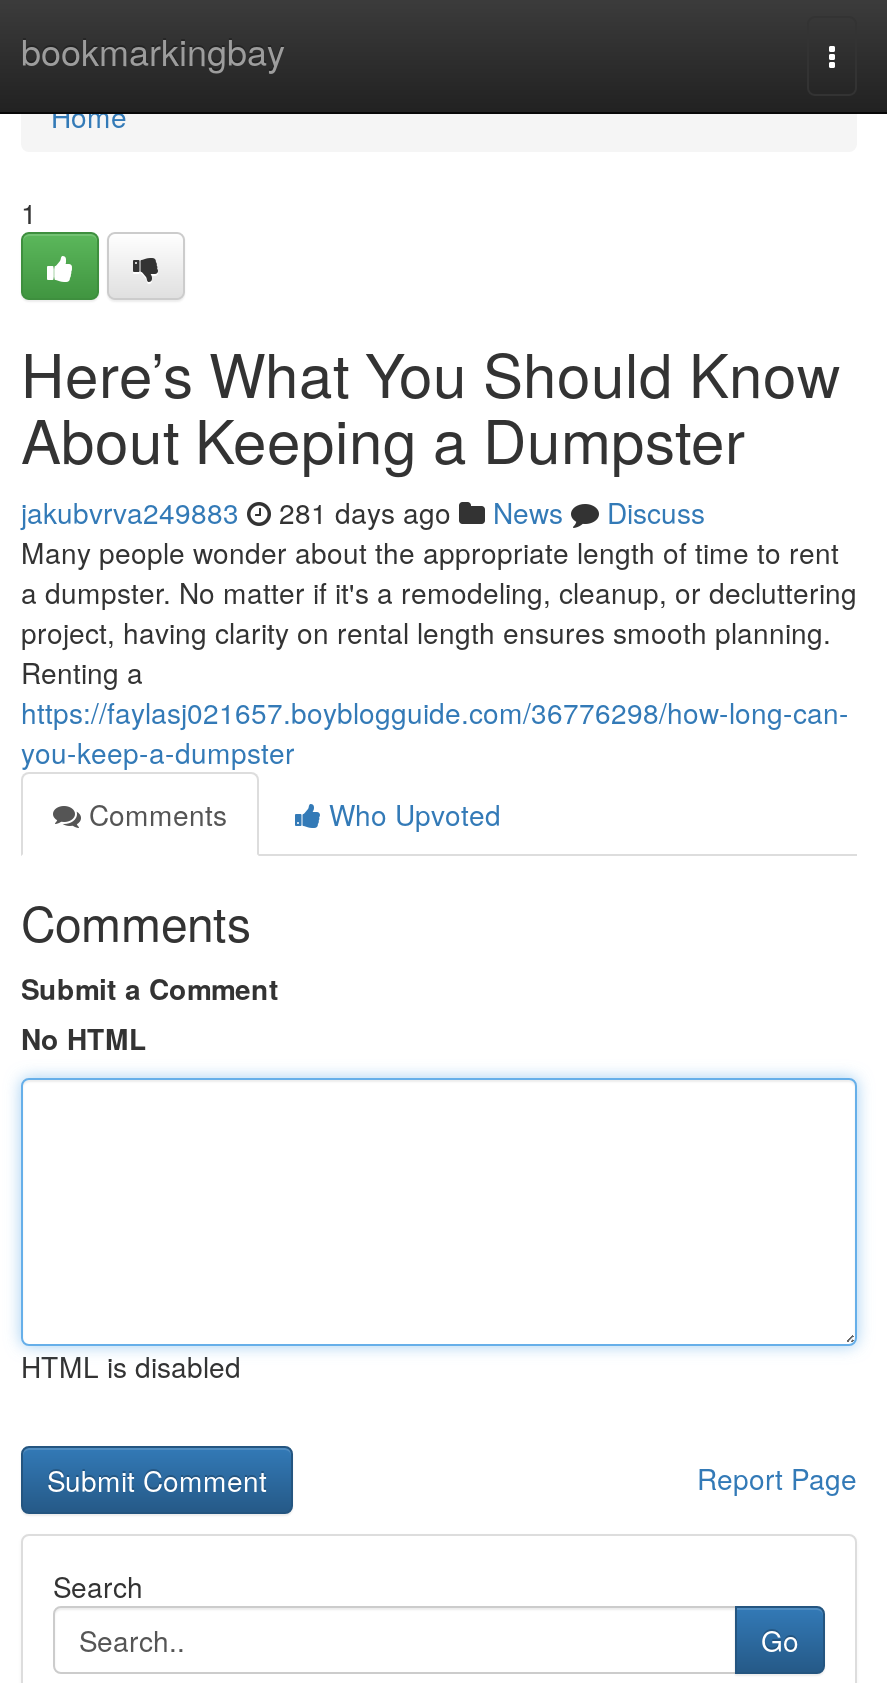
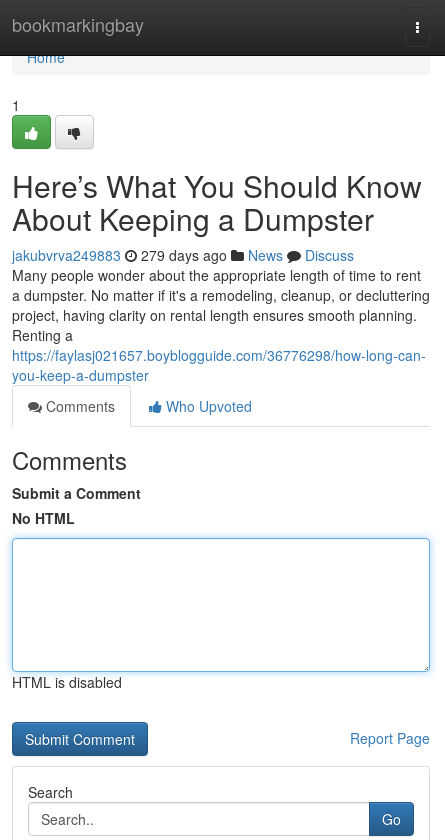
- jakubvrva249883 281 days ago News Discuss
+ jakubvrva249883 279 days ago News Discuss
